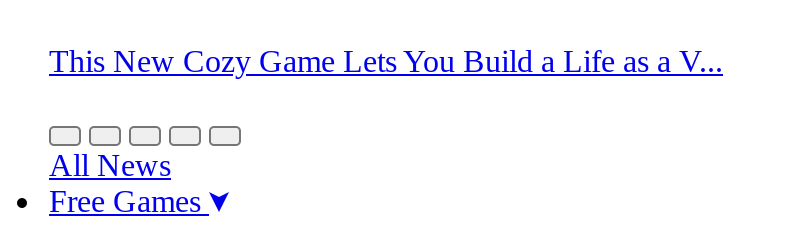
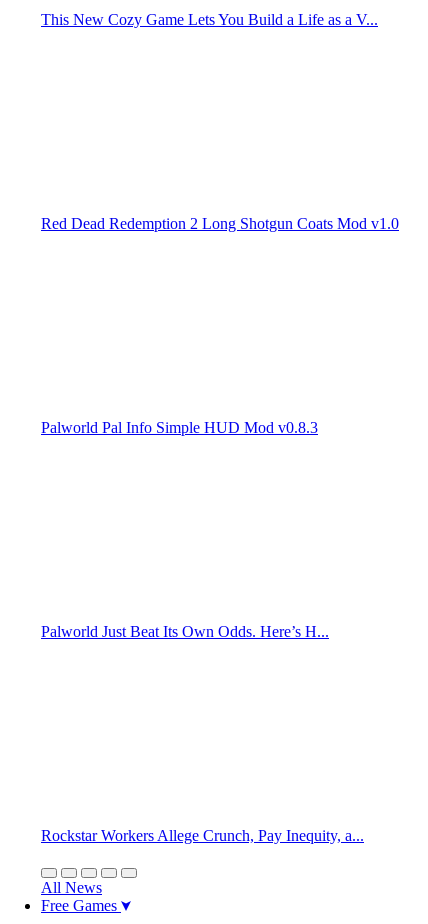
+ Red Dead Redemption 2 Long Shotgun Coats Mod v1.0

+ Palworld Pal Info Simple HUD Mod v0.8.3

+ Palworld Just Beat Its Own Odds. Here’s H...

+ Rockstar Workers Allege Crunch, Pay Inequity, a...
